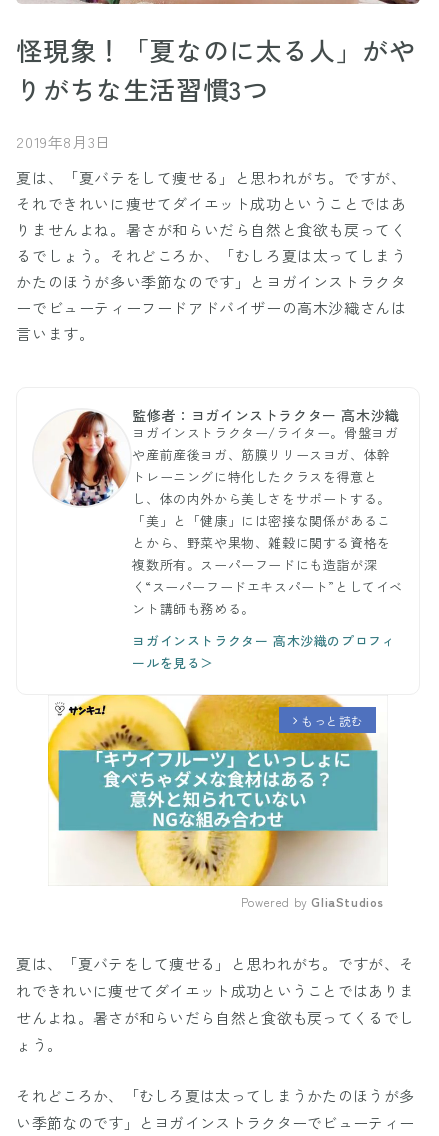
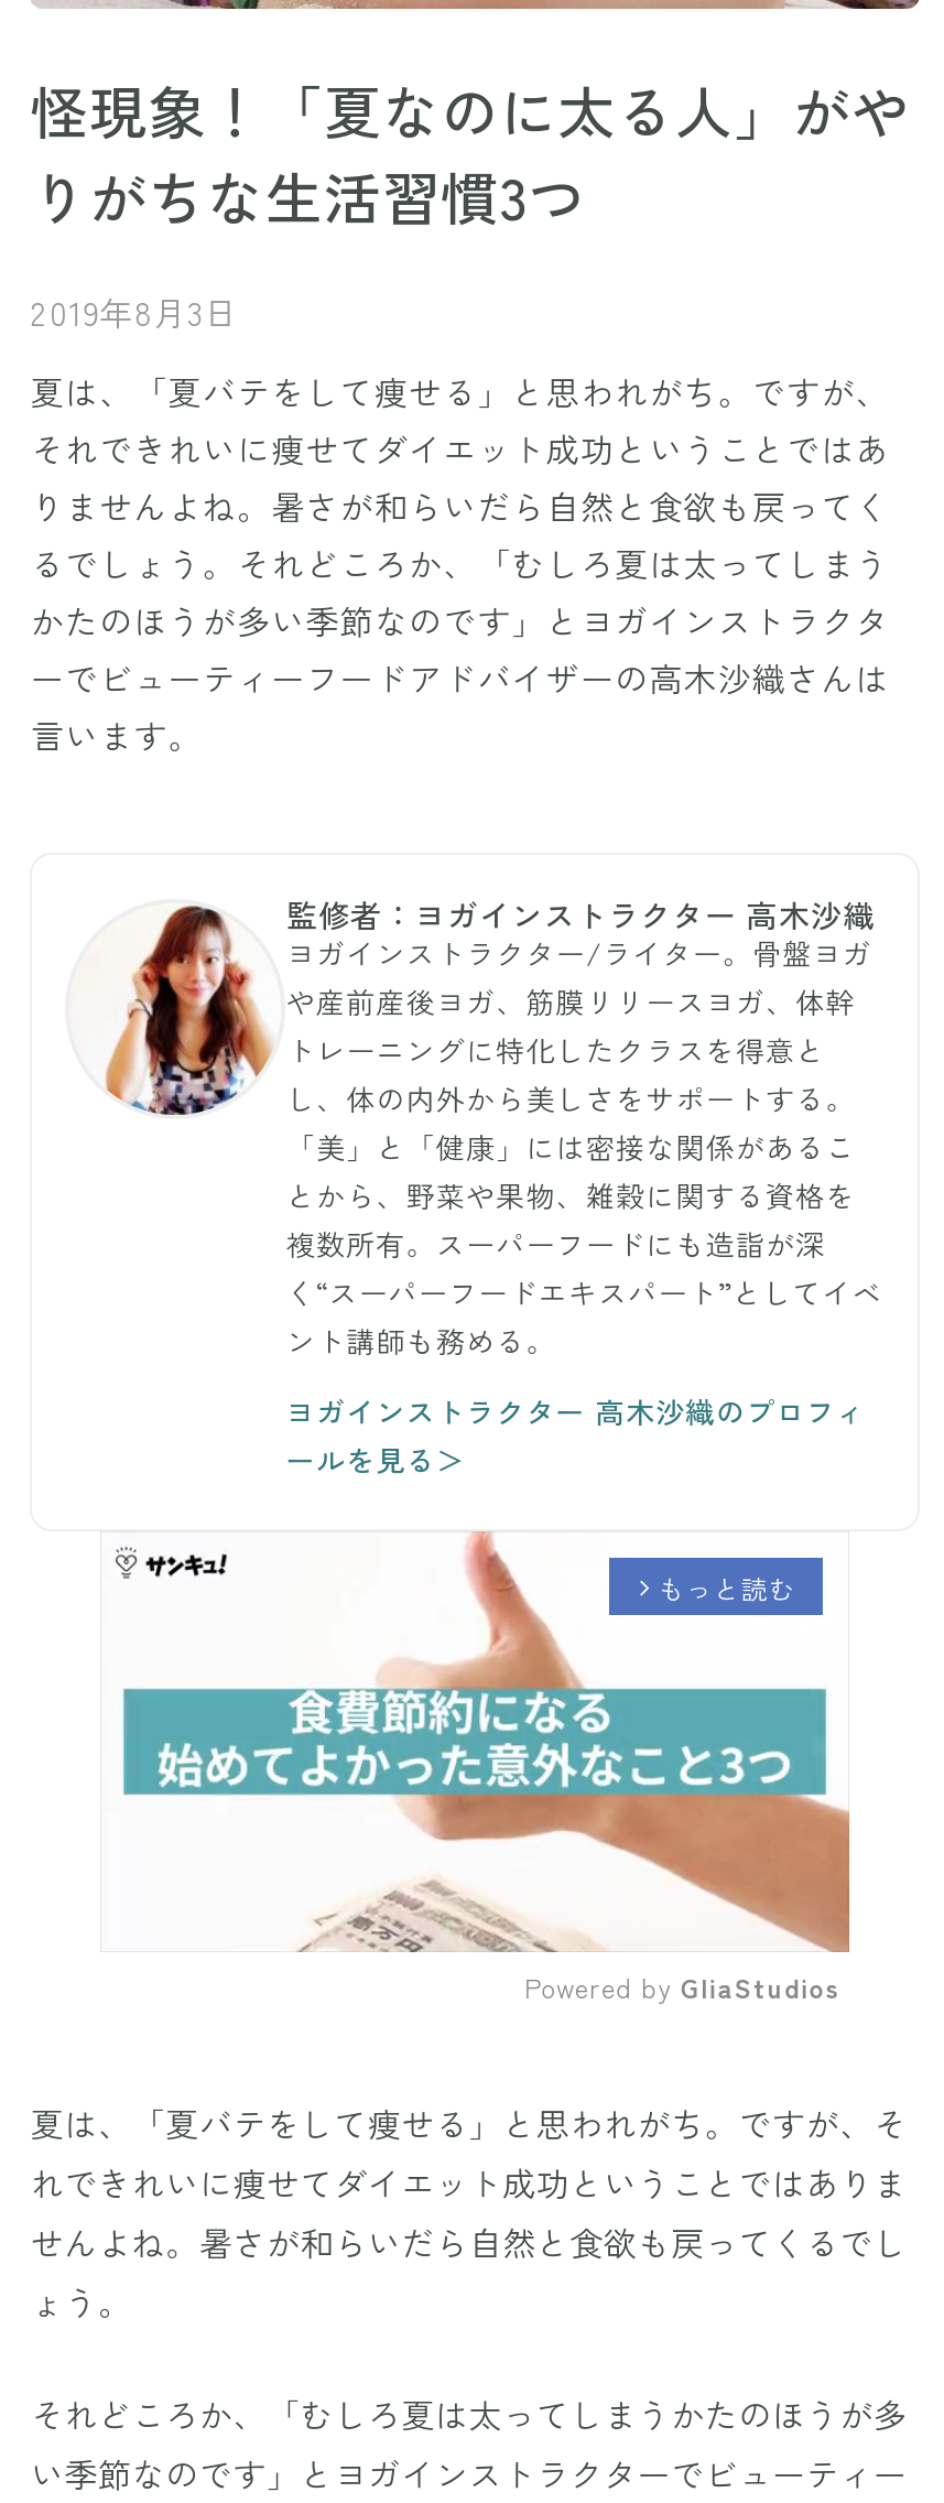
- [image]
+ [image]
